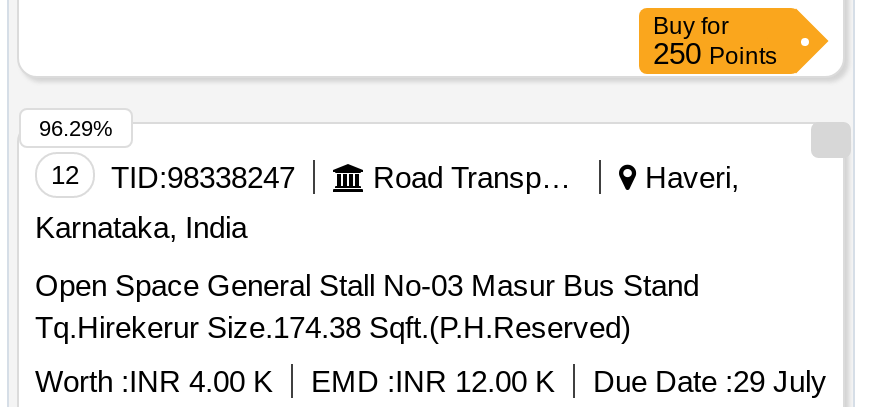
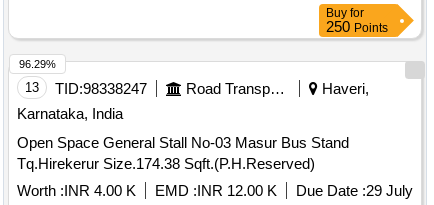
- 12 TID:98338247
+ 13 TID:98338247
